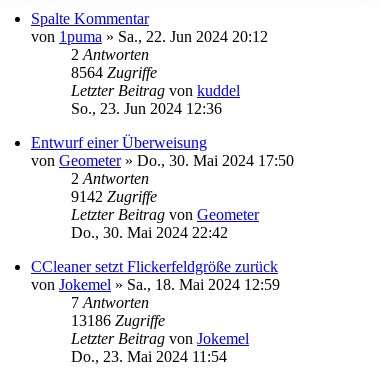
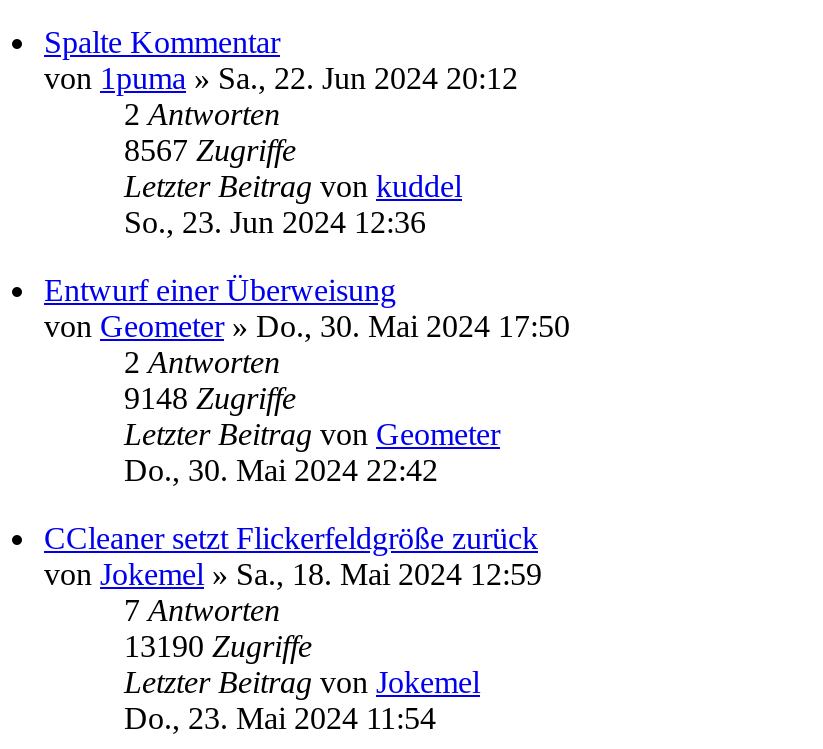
- 8564 Zugriffe
+ 8567 Zugriffe

- 9142 Zugriffe
+ 9148 Zugriffe

- 13186 Zugriffe
+ 13190 Zugriffe
